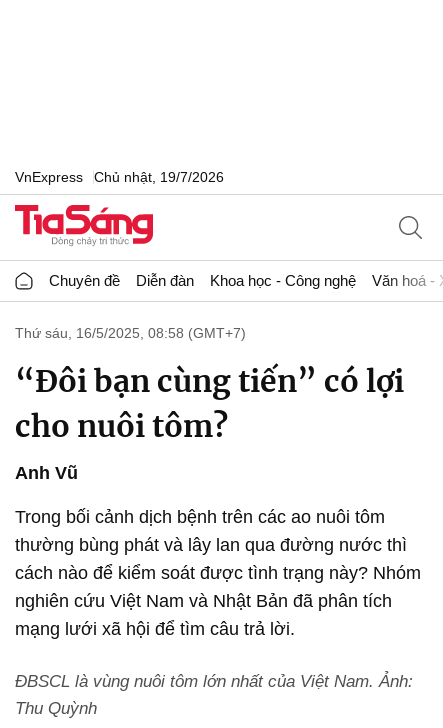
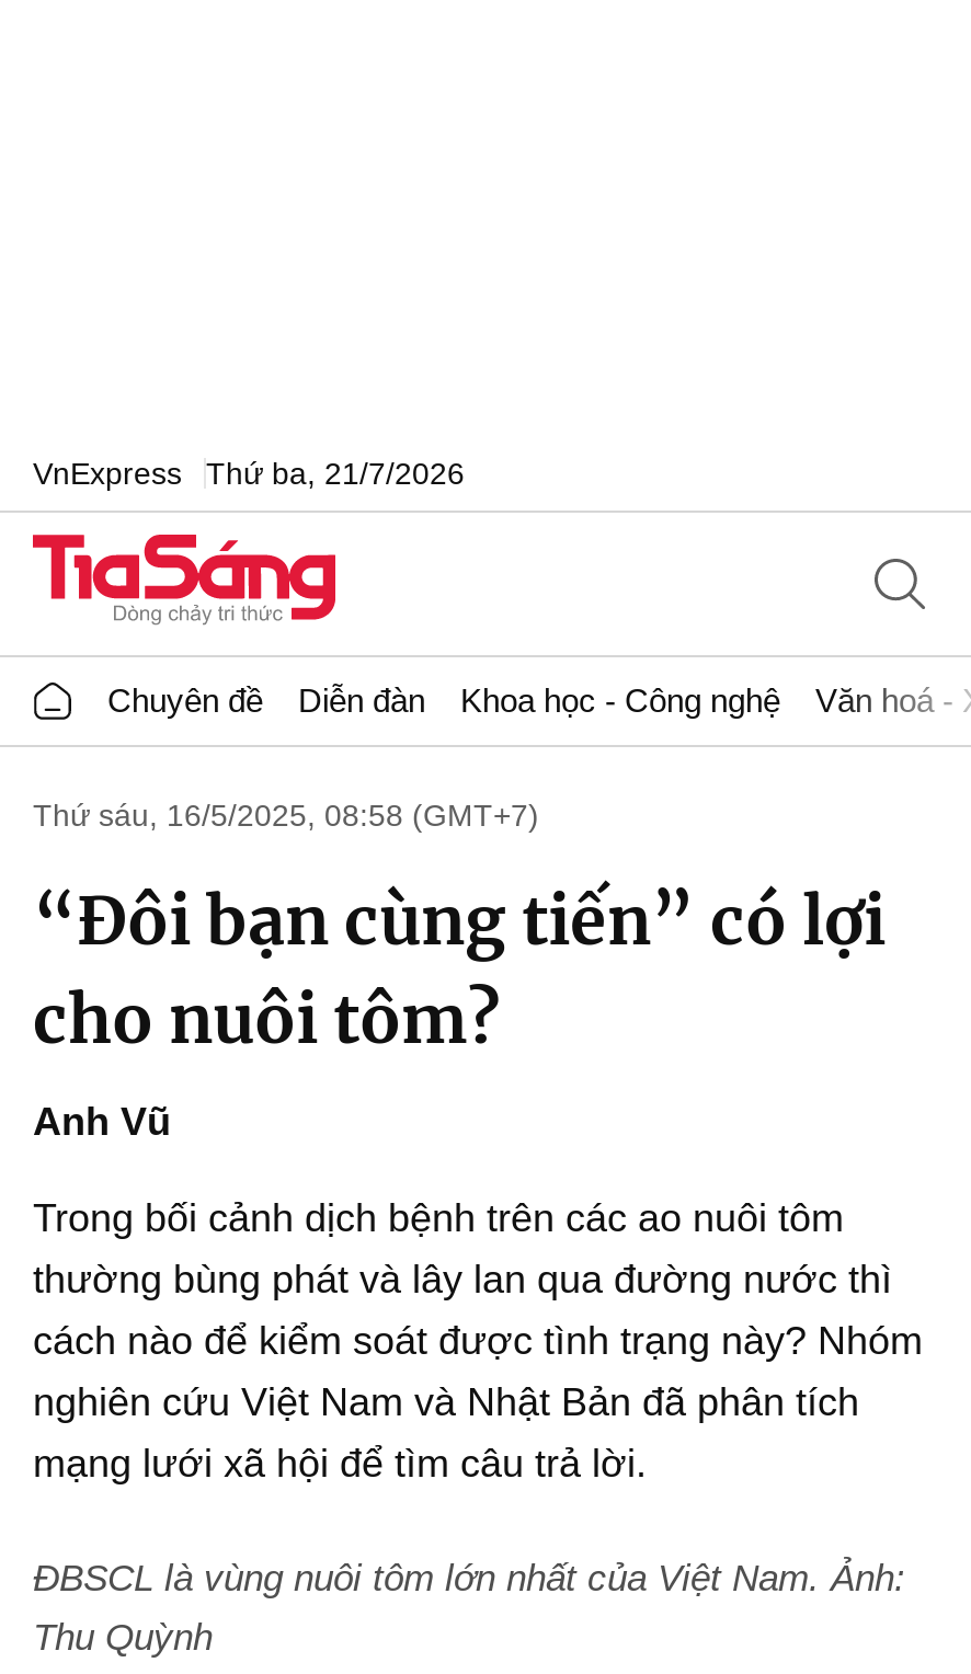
- VnExpress Chủ nhật, 19/7/2026
+ VnExpress Thứ ba, 21/7/2026
